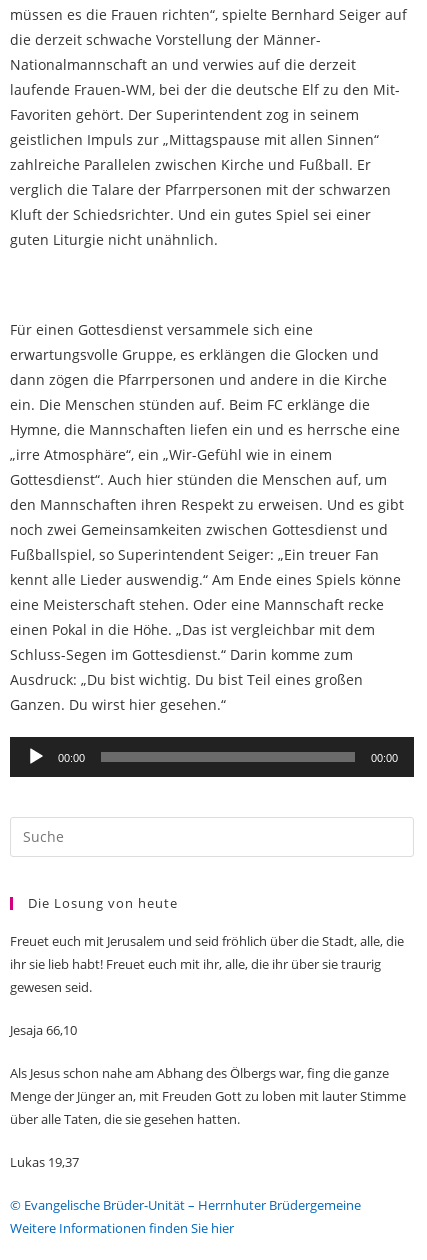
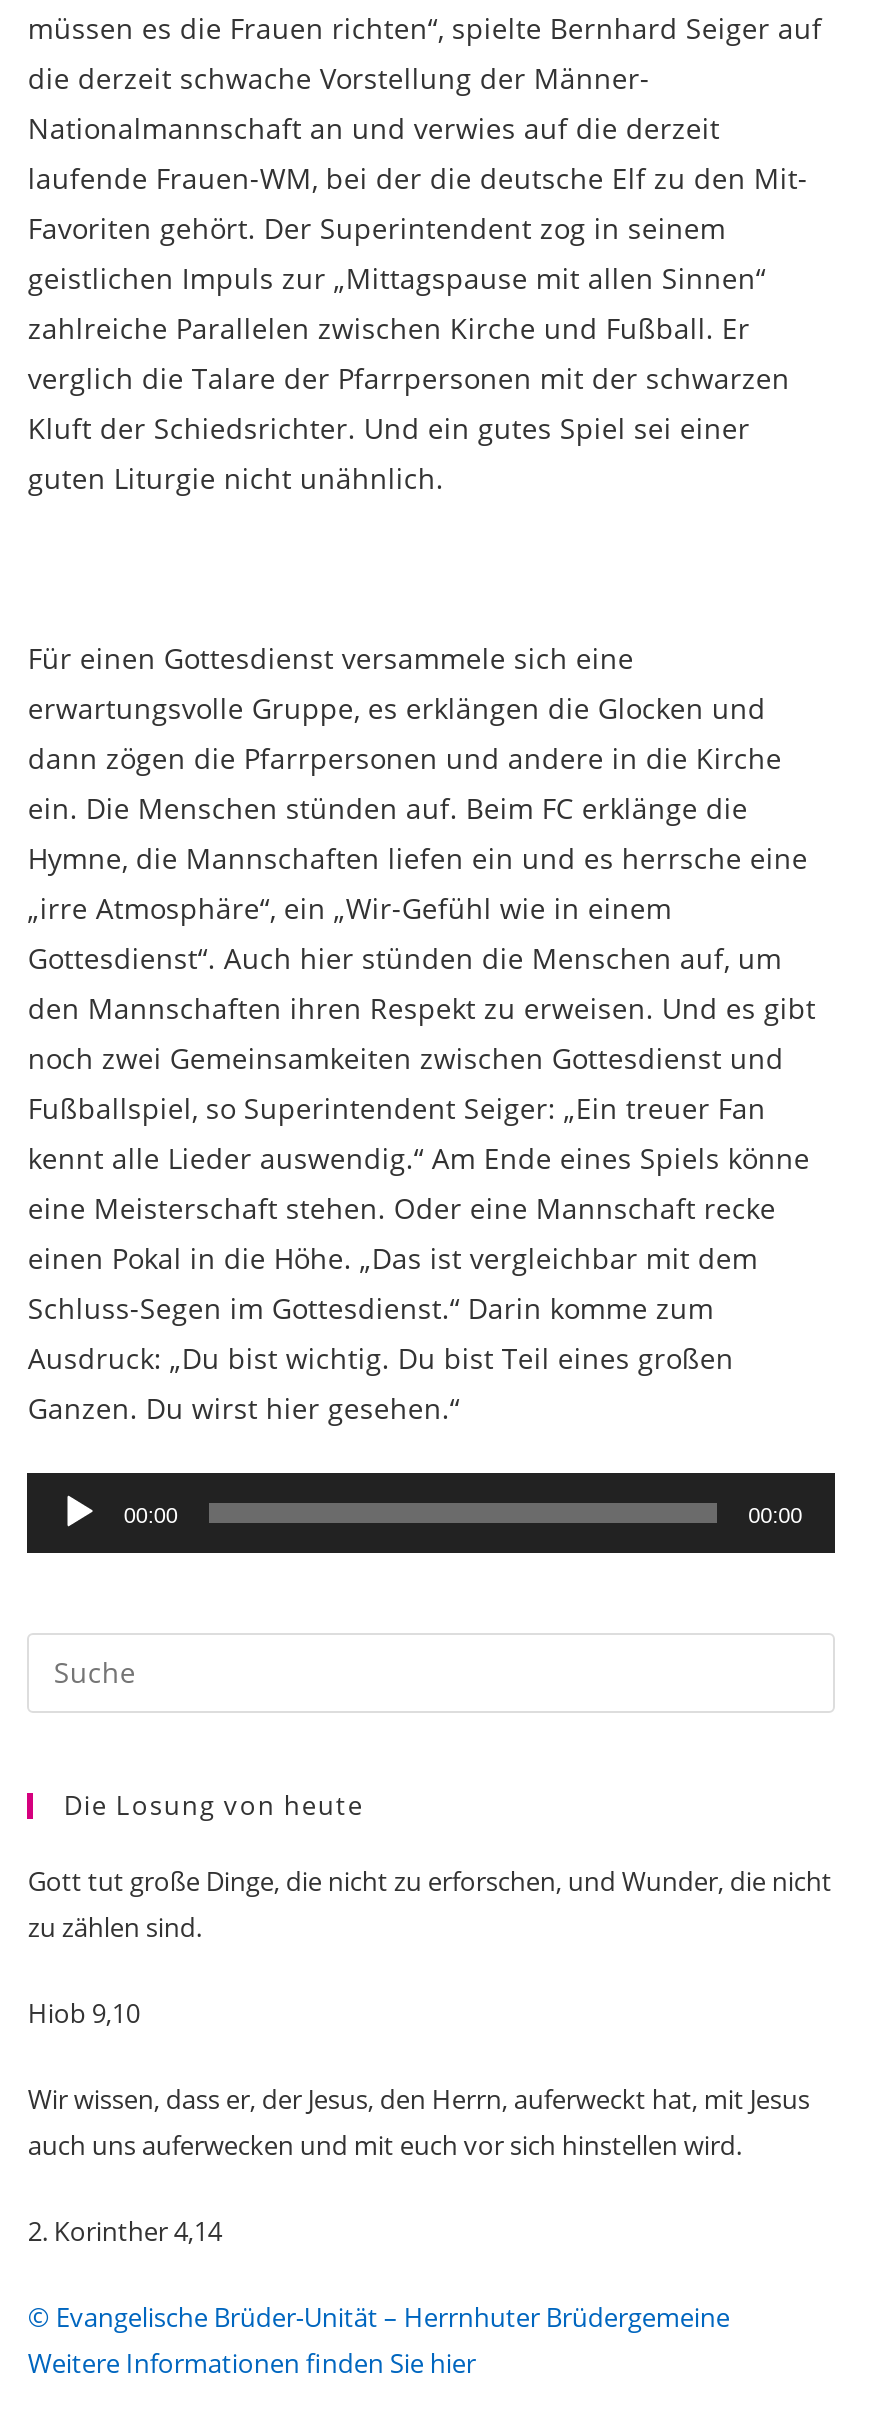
- Freuet euch mit Jerusalem und seid fröhlich über die Stadt, alle, die
- ihr sie lieb habt! Freuet euch mit ihr, alle, die ihr über sie traurig
- gewesen seid.
+ Gott tut große Dinge, die nicht zu erforschen, und Wunder, die nicht
+ zu zählen sind.

- Jesaja 66,10
+ Hiob 9,10

- Als Jesus schon nahe am Abhang des Ölbergs war, fing die ganze
- Menge der Jünger an, mit Freuden Gott zu loben mit lauter Stimme
- über alle Taten, die sie gesehen hatten.
+ Wir wissen, dass er, der Jesus, den Herrn, auferweckt hat, mit Jesus
+ auch uns auferwecken und mit euch vor sich hinstellen wird.

- Lukas 19,37
+ 2. Korinther 4,14
